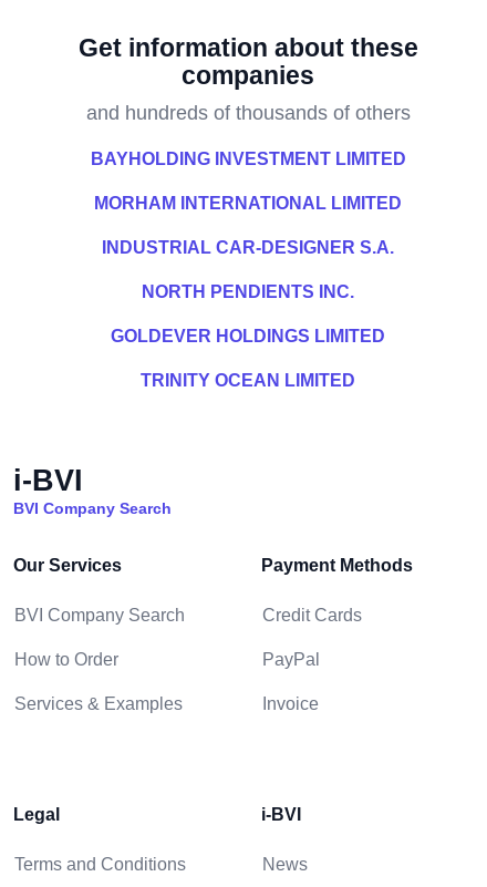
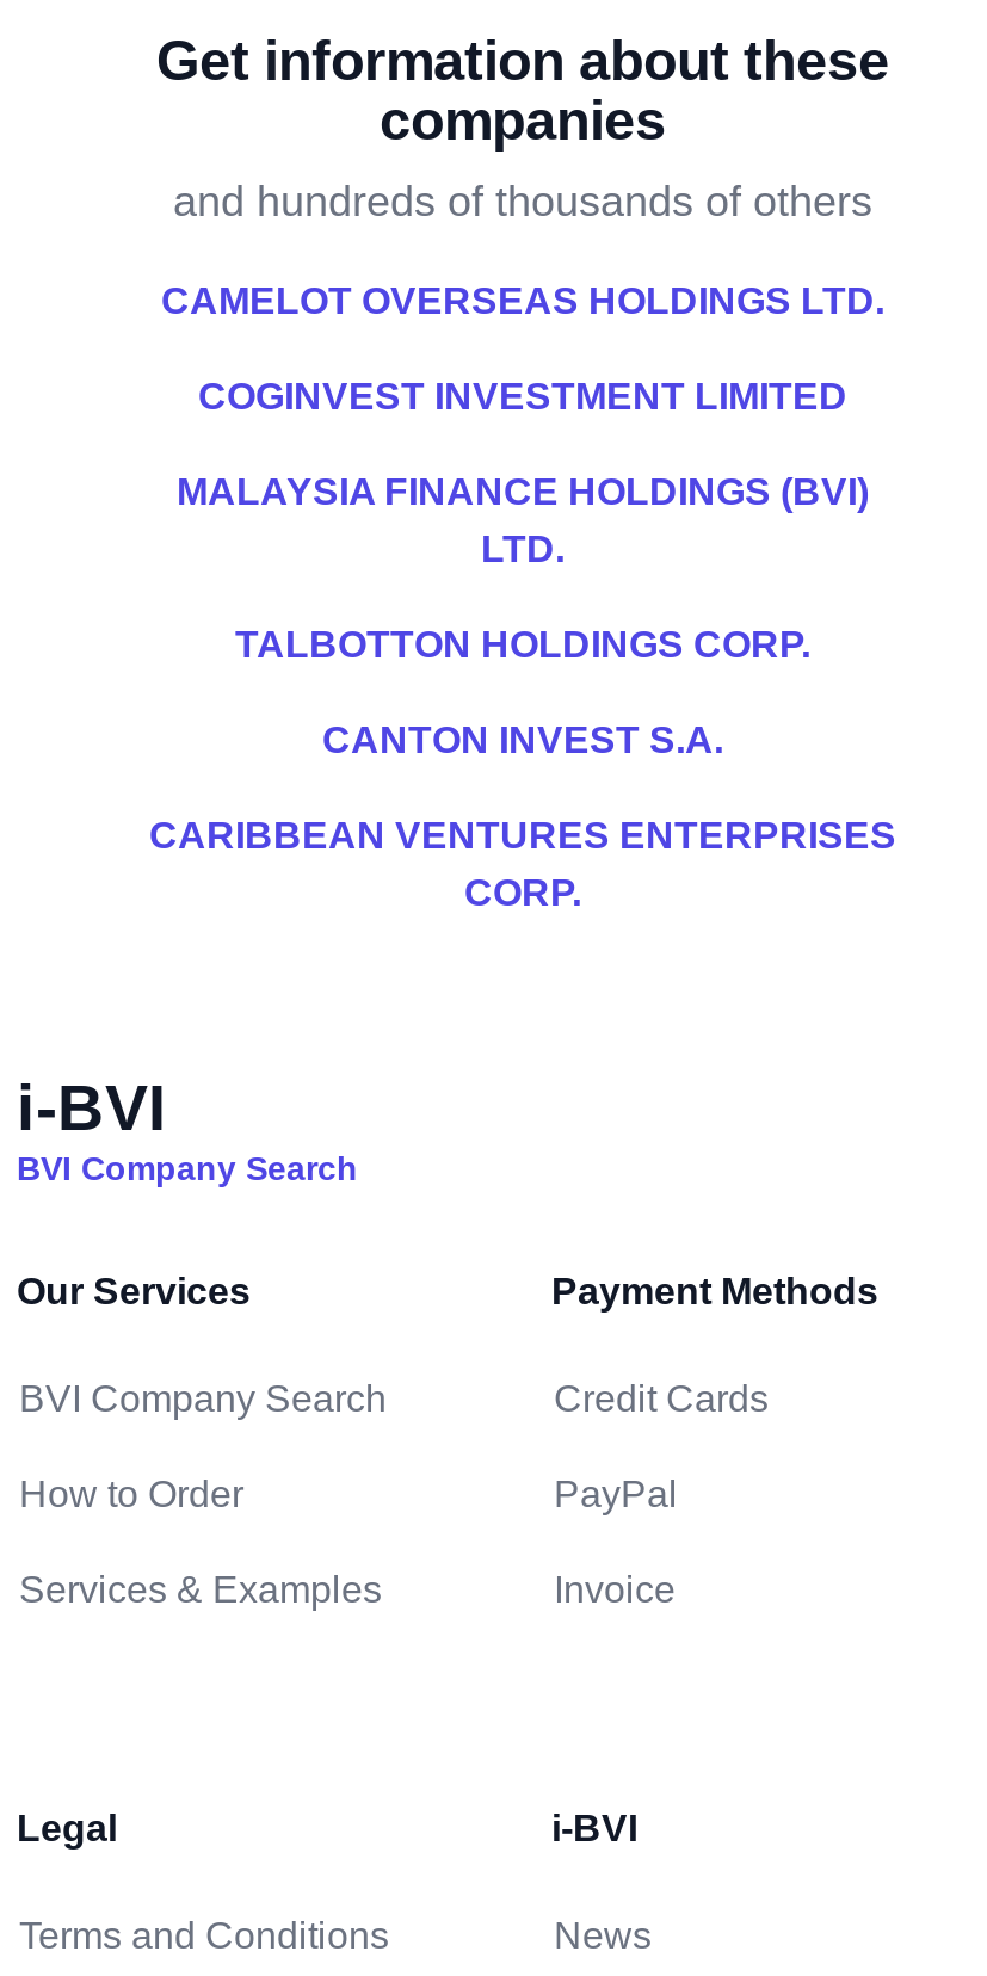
- BAYHOLDING INVESTMENT LIMITED
+ CAMELOT OVERSEAS HOLDINGS LTD.

- MORHAM INTERNATIONAL LIMITED
+ COGINVEST INVESTMENT LIMITED

- INDUSTRIAL CAR-DESIGNER S.A.
+ MALAYSIA FINANCE HOLDINGS (BVI)
+ LTD.

- NORTH PENDIENTS INC.
+ TALBOTTON HOLDINGS CORP.

- GOLDEVER HOLDINGS LIMITED
+ CANTON INVEST S.A.

- TRINITY OCEAN LIMITED
+ CARIBBEAN VENTURES ENTERPRISES
+ CORP.
